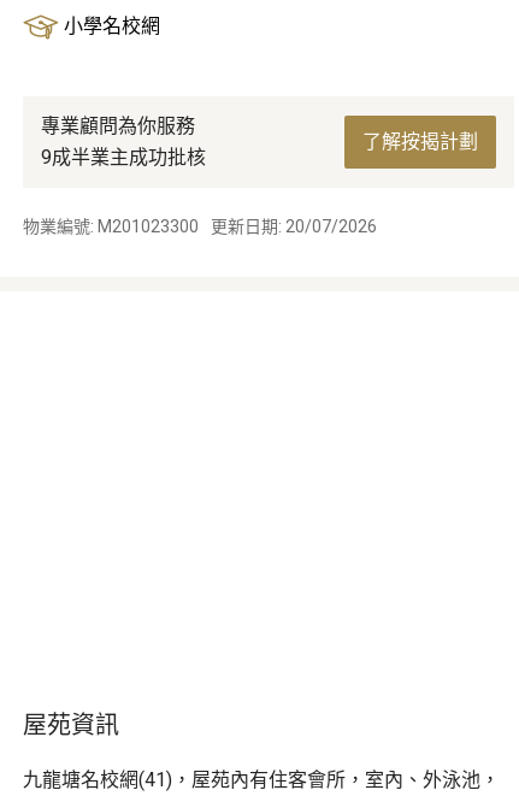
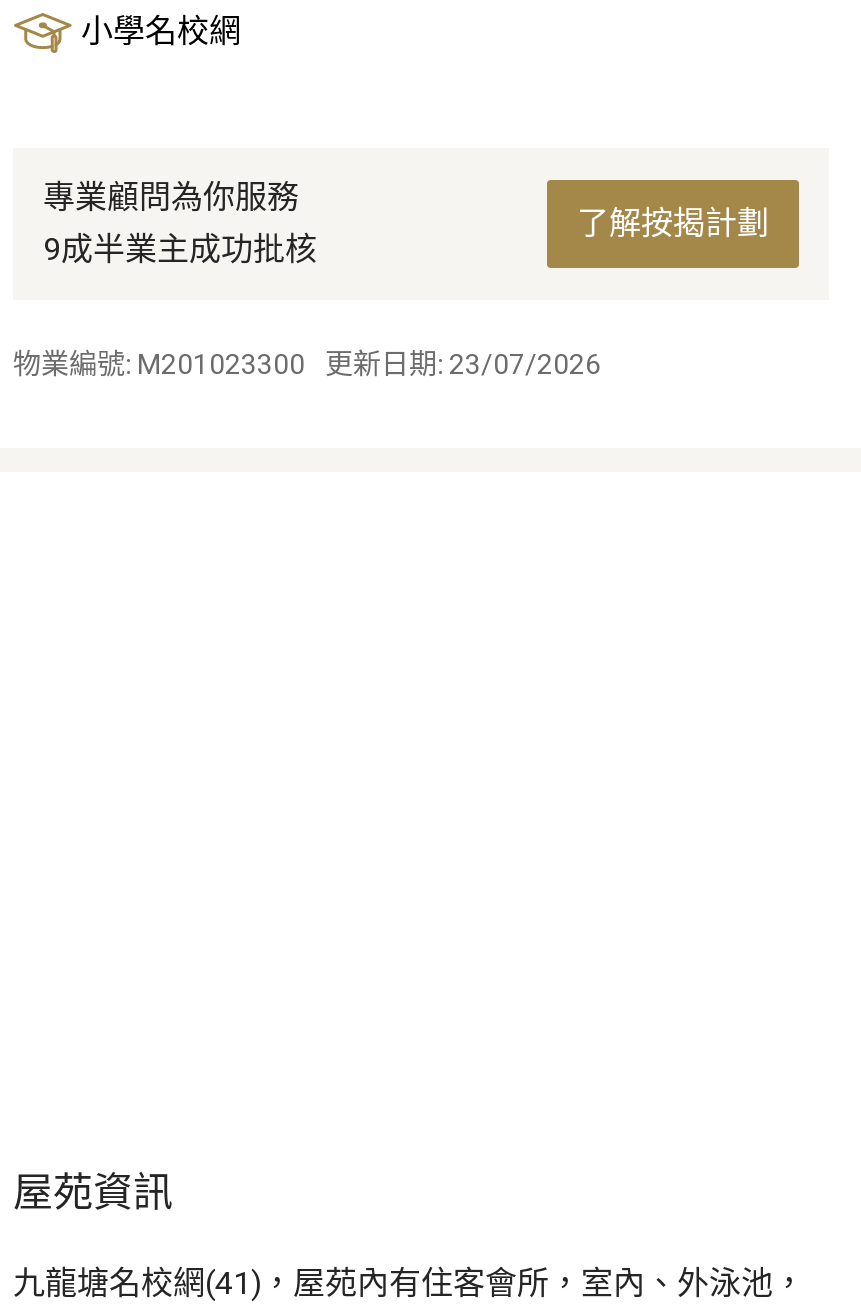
- 物業編號: M201023300 更新日期: 20/07/2026
+ 物業編號: M201023300 更新日期: 23/07/2026
